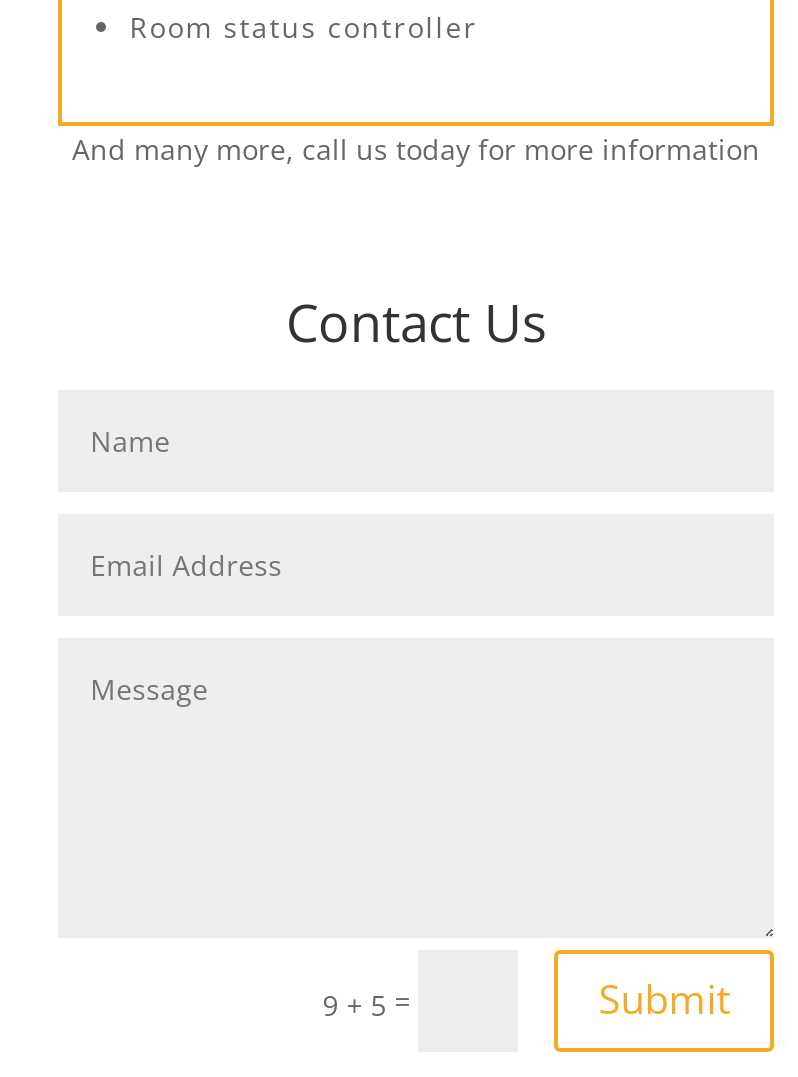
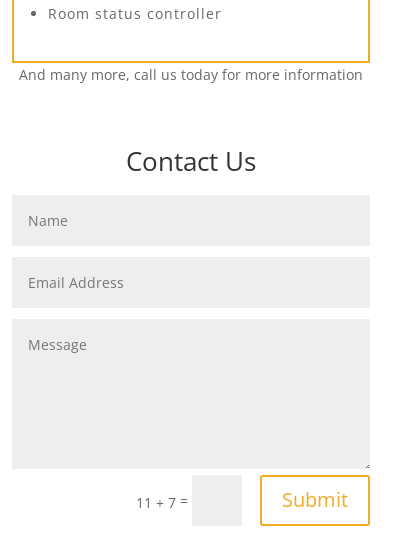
- 9 + 5 =
+ 11 + 7 =
